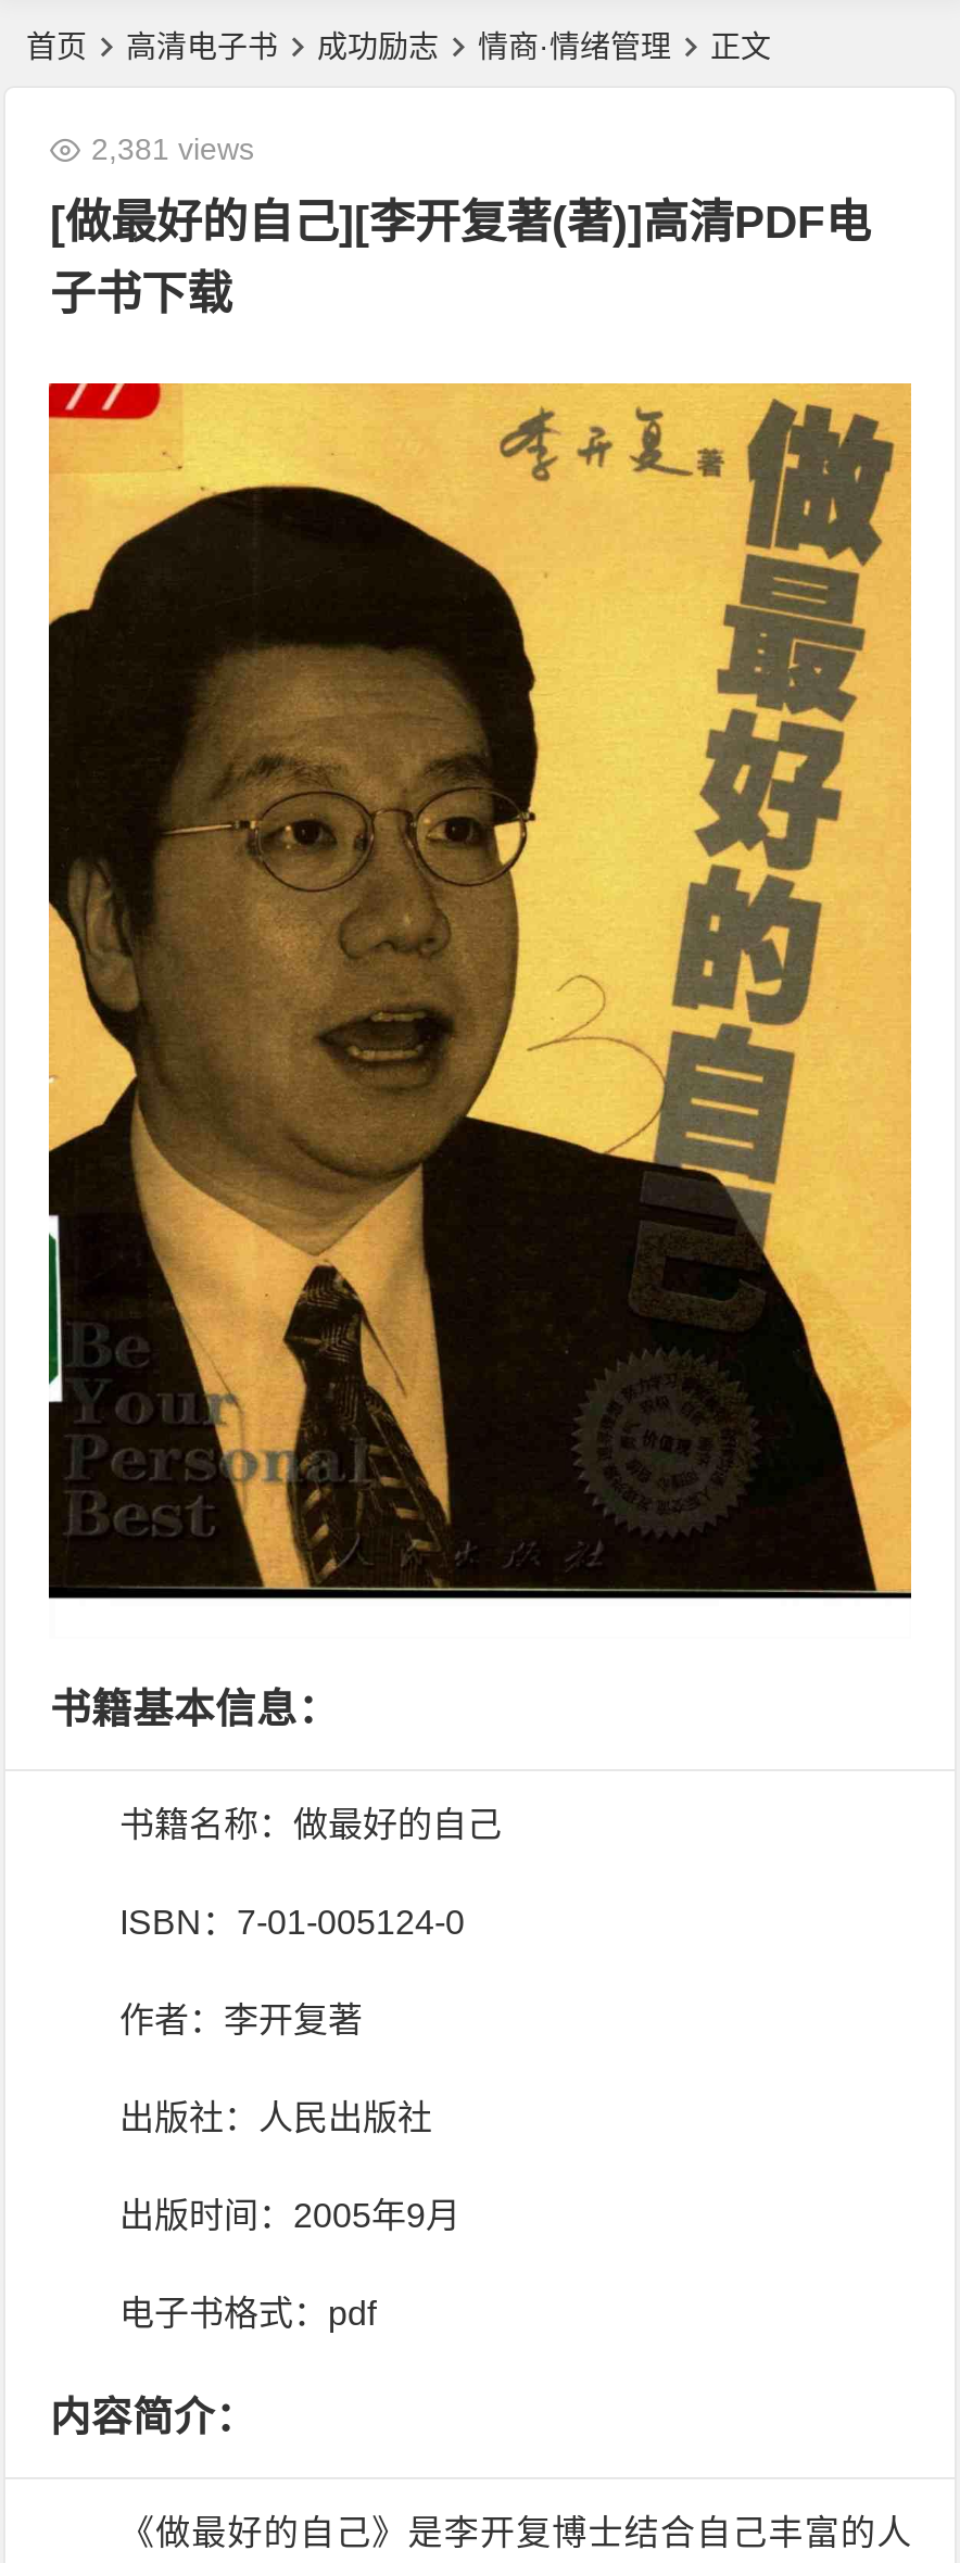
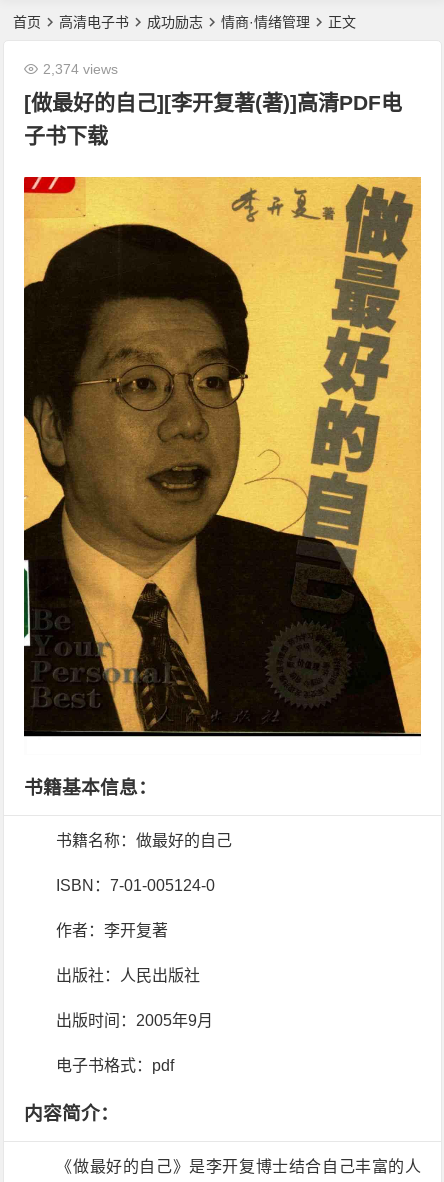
- 2,381 views
+ 2,374 views
